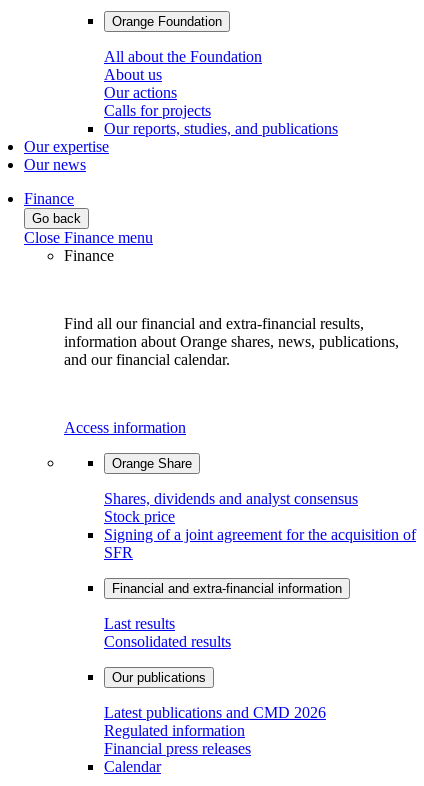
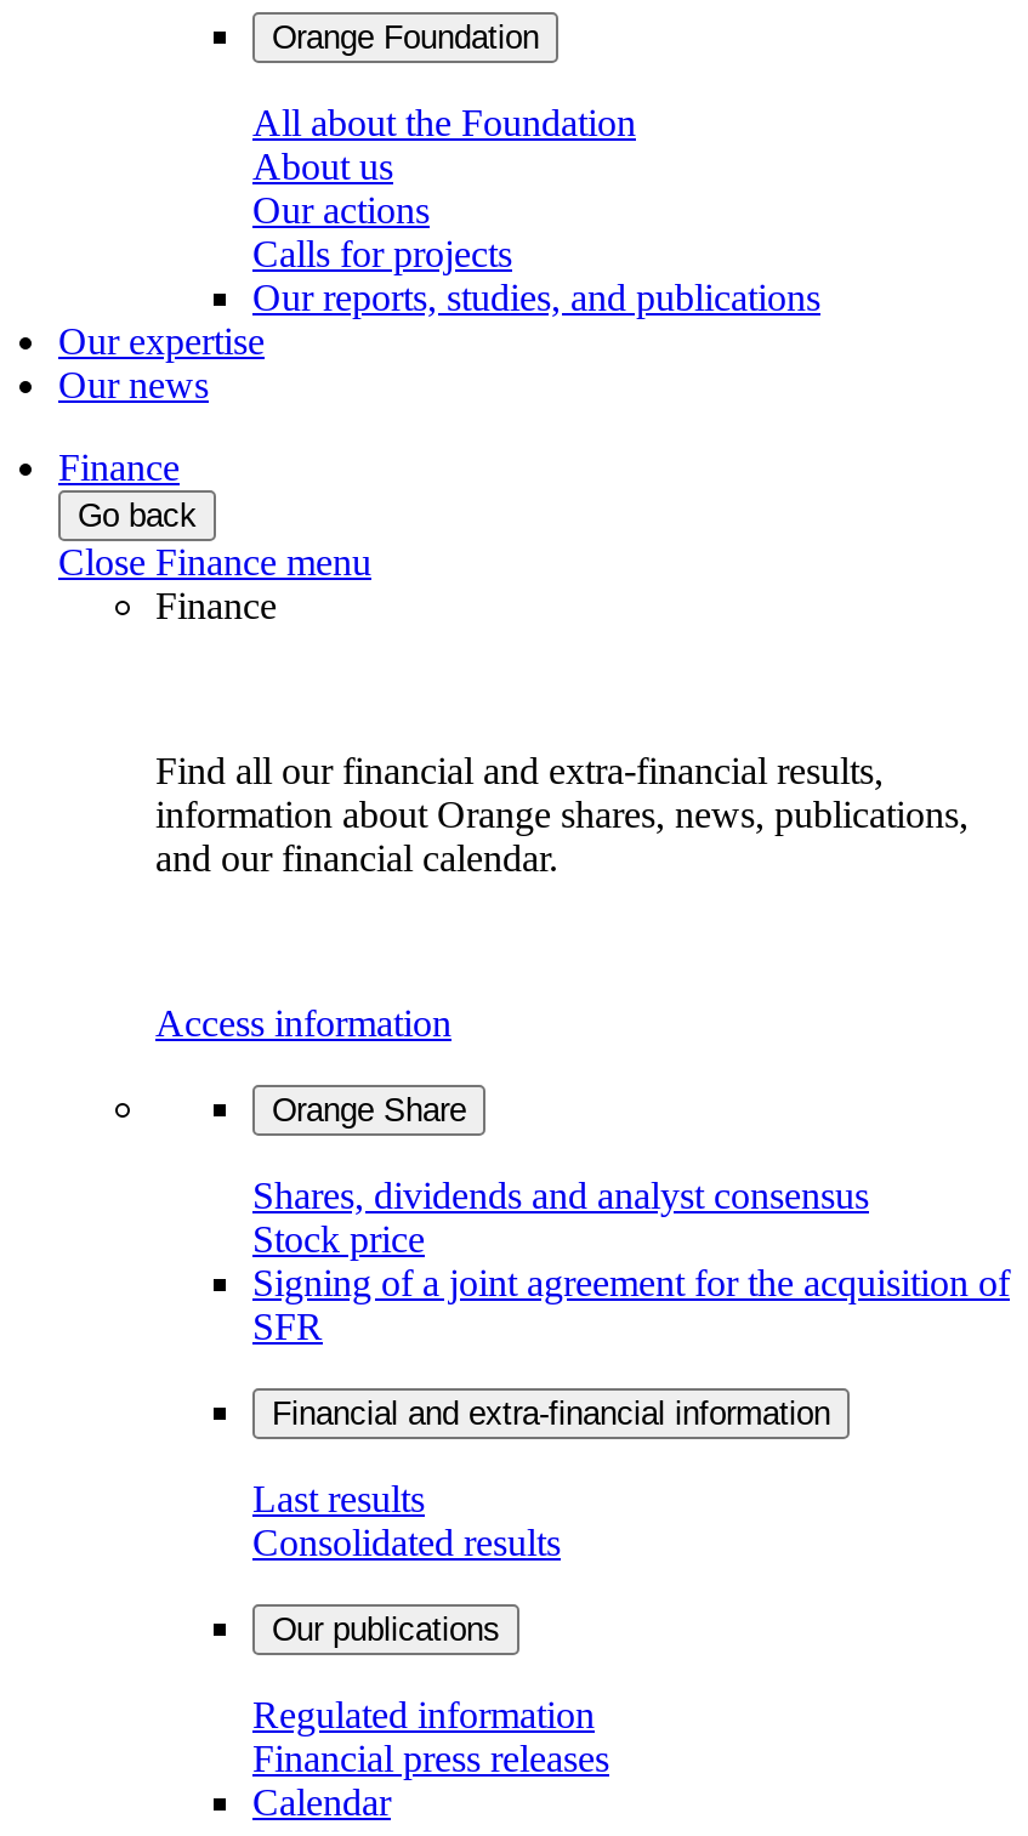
- Latest publications and CMD 2026
